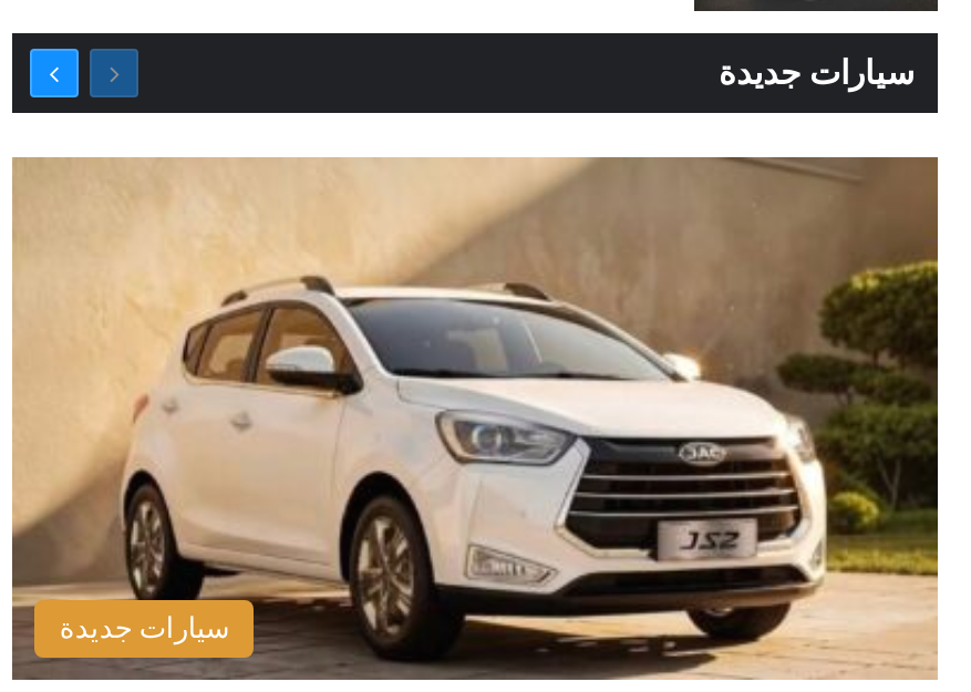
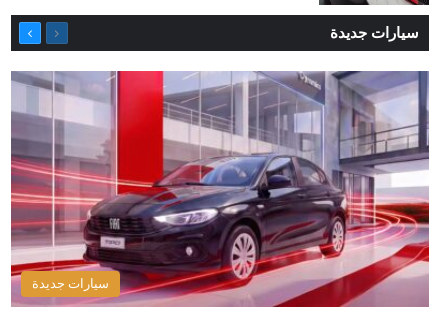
- [image]
+ [image]
